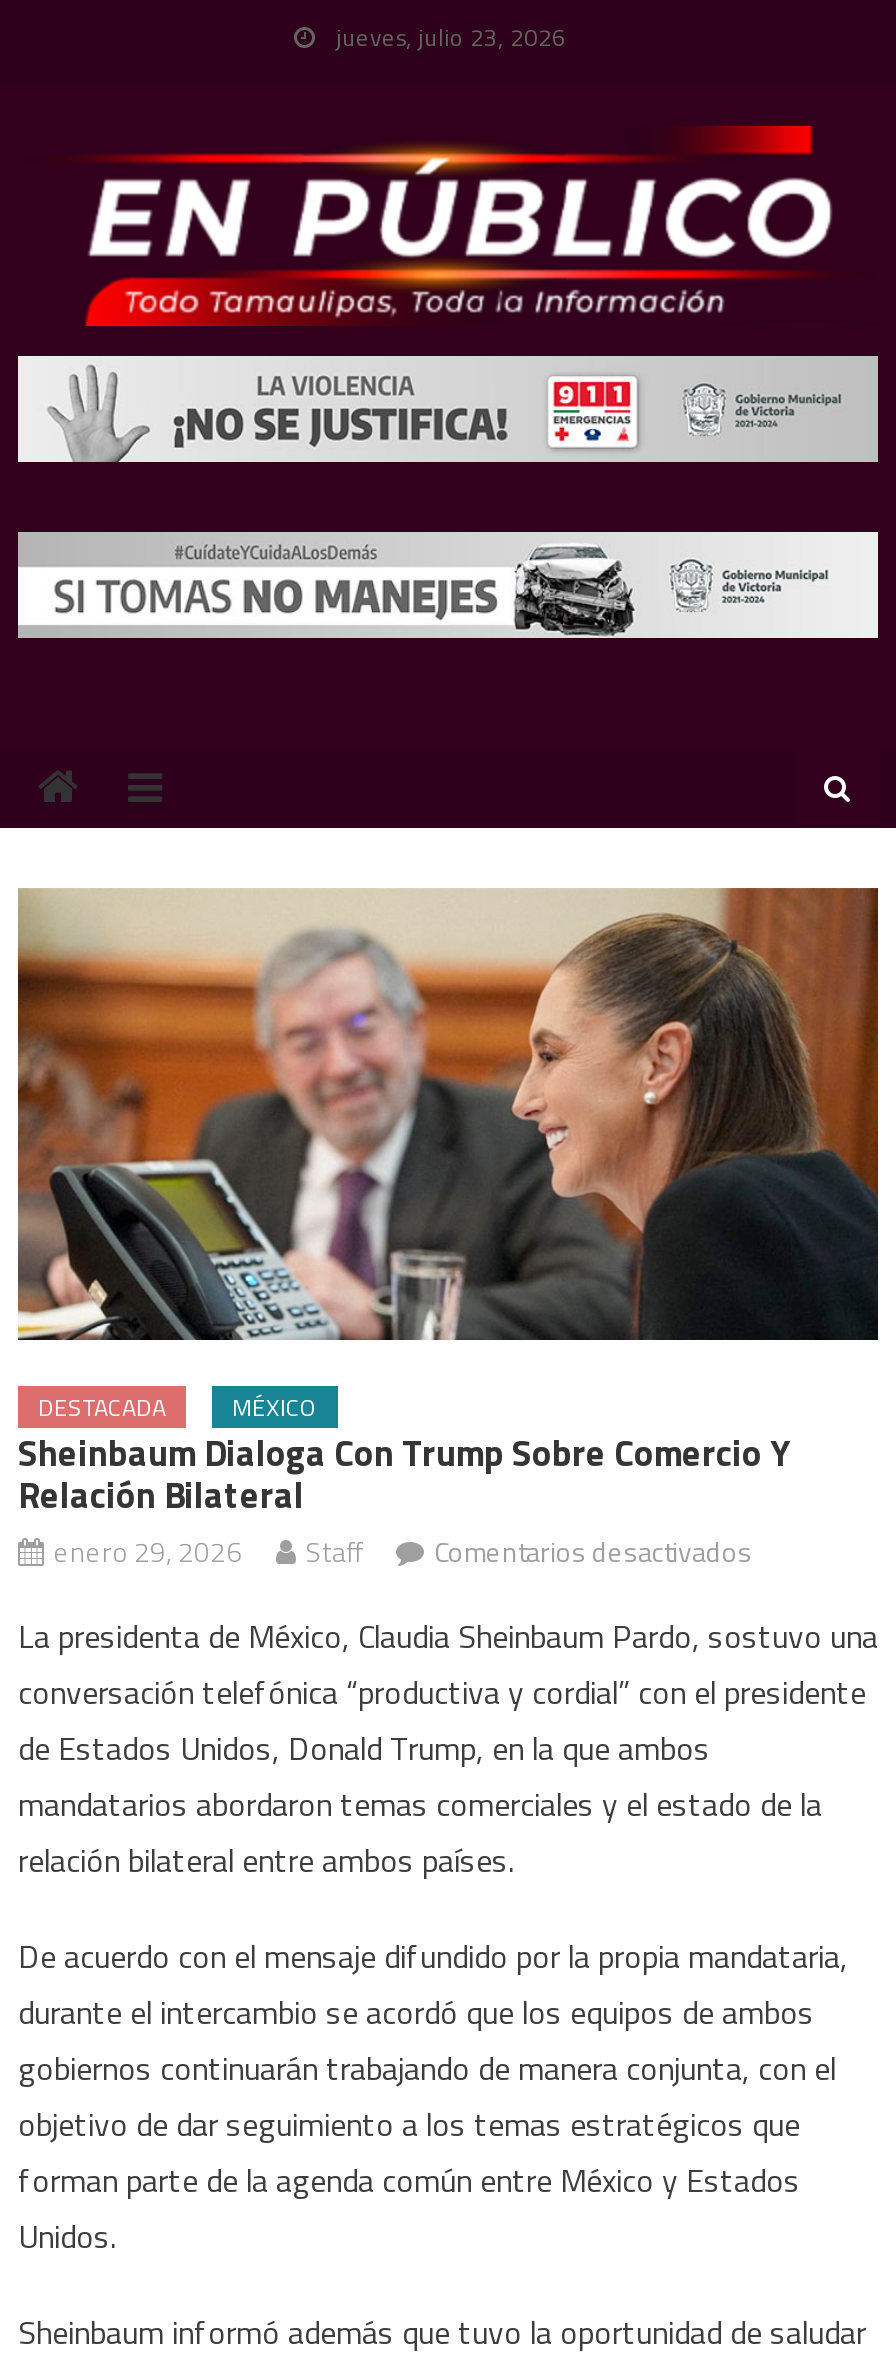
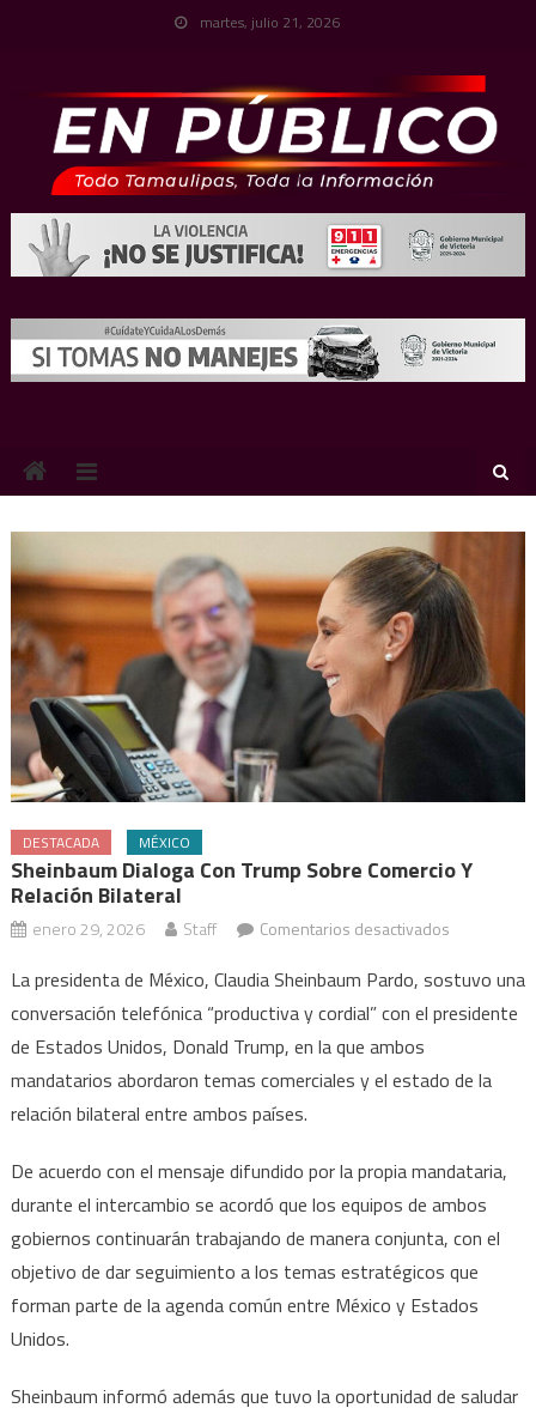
- jueves, julio 23, 2026
+ martes, julio 21, 2026
